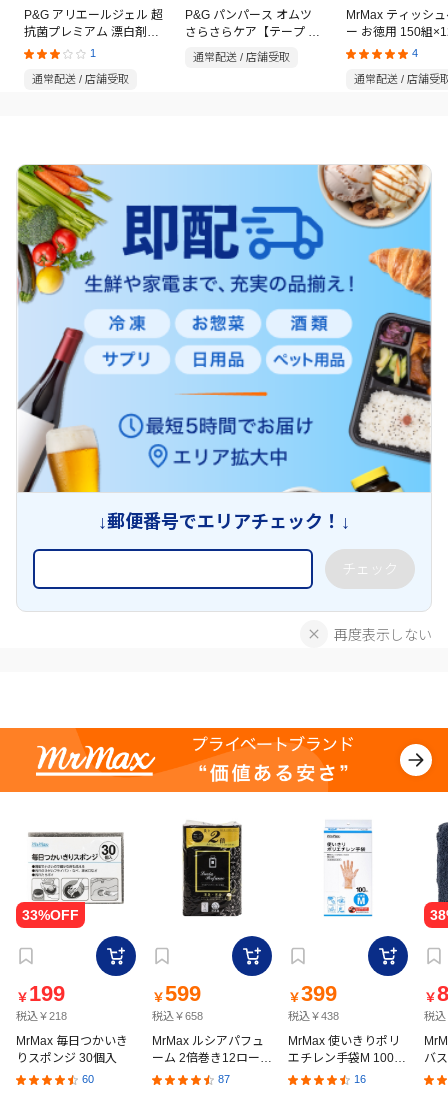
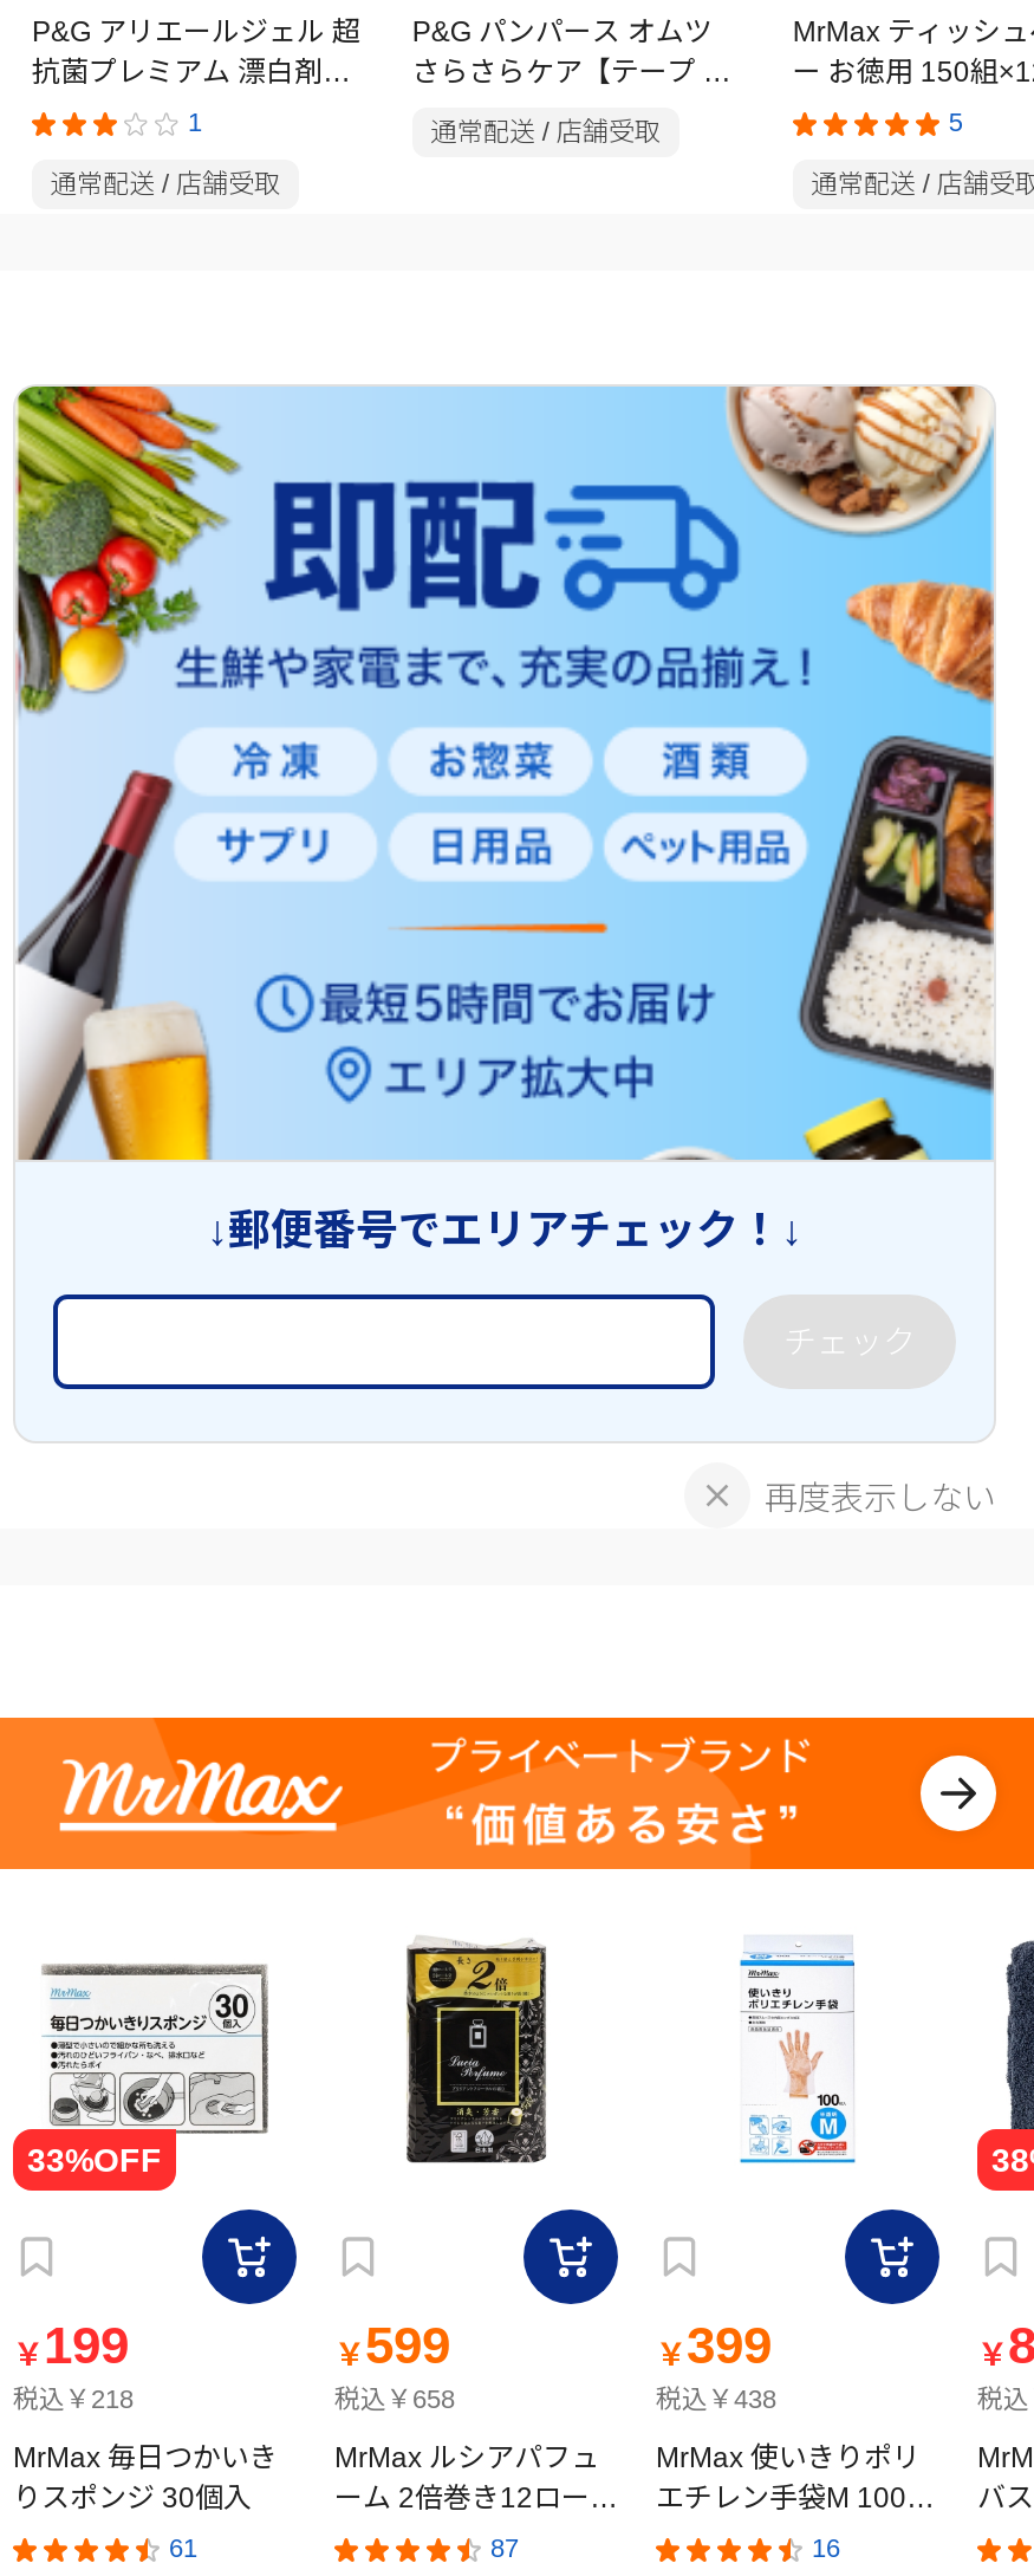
- 4
+ 5

- 60
+ 61
